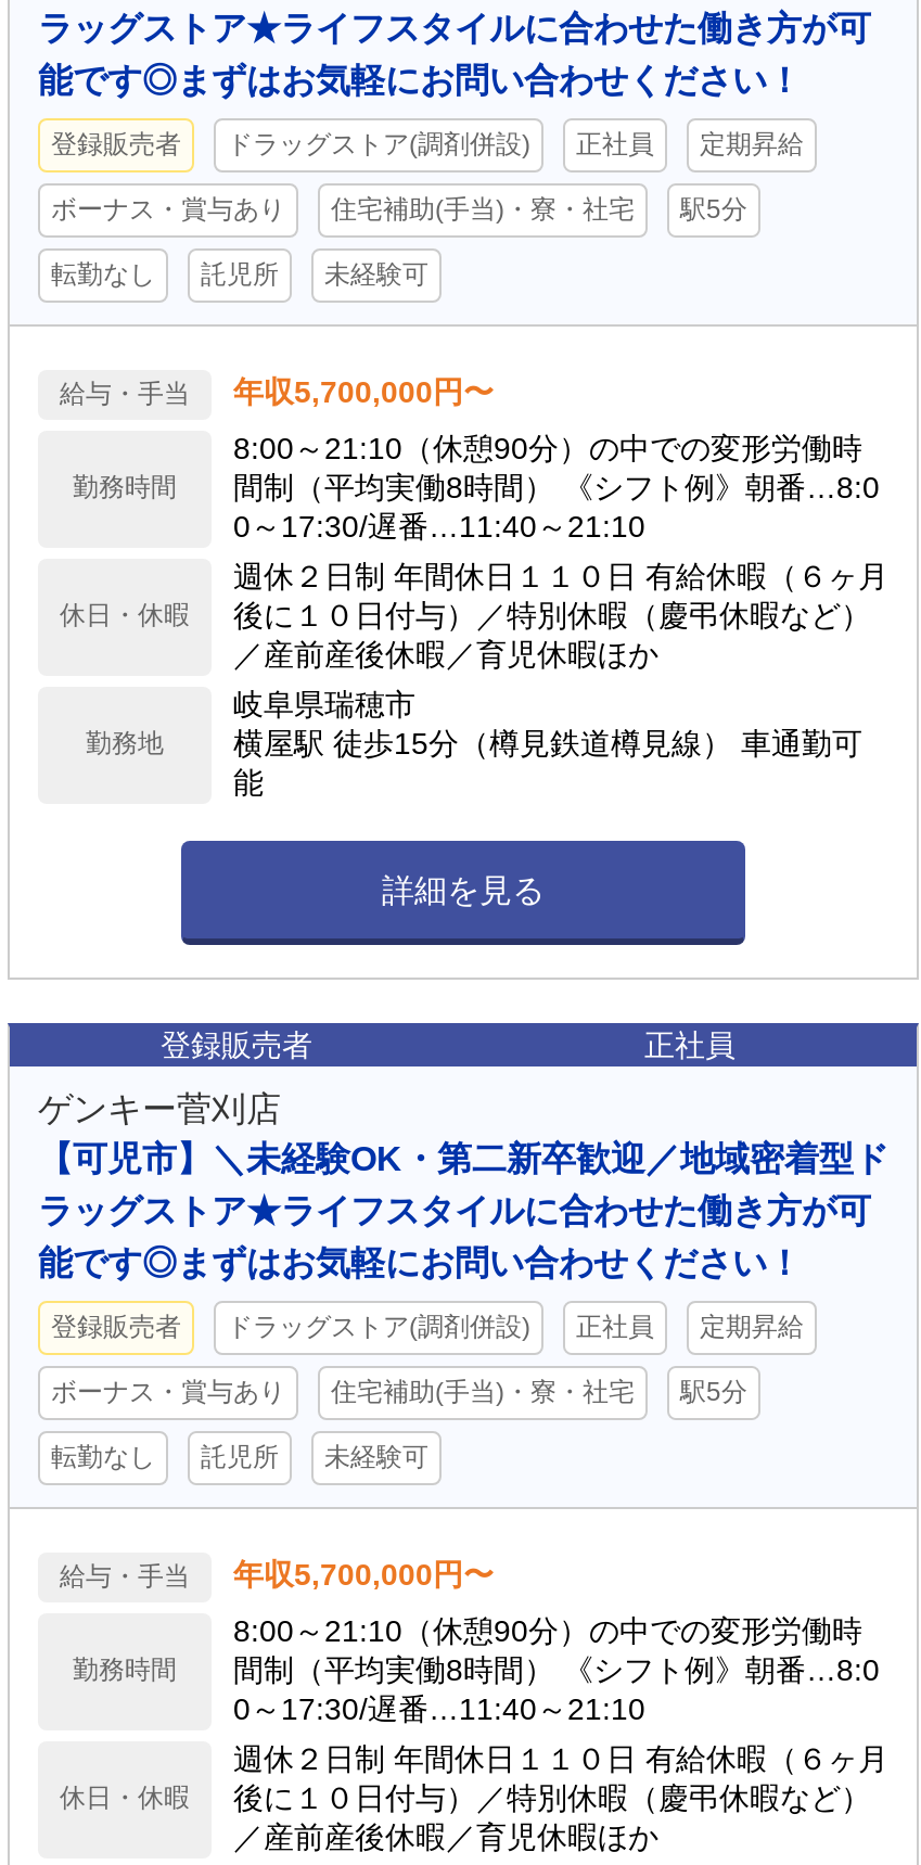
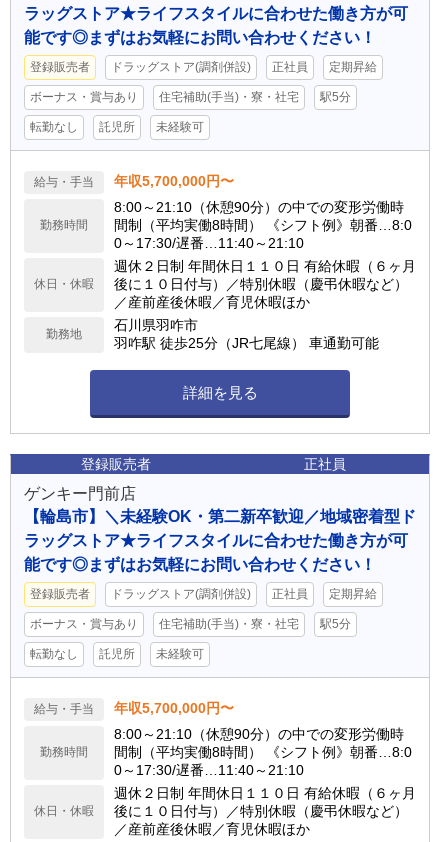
- 岐阜県瑞穂市
- 横屋駅 徒歩15分（樽見鉄道樽見線） 車通勤可
- 能
+ 石川県羽咋市
+ 羽咋駅 徒歩25分（JR七尾線） 車通勤可能

- ゲンキー菅刈店
+ ゲンキー門前店

- 【可児市】＼未経験OK・第二新卒歓迎／地域密着型ド
+ 【輪島市】＼未経験OK・第二新卒歓迎／地域密着型ド
